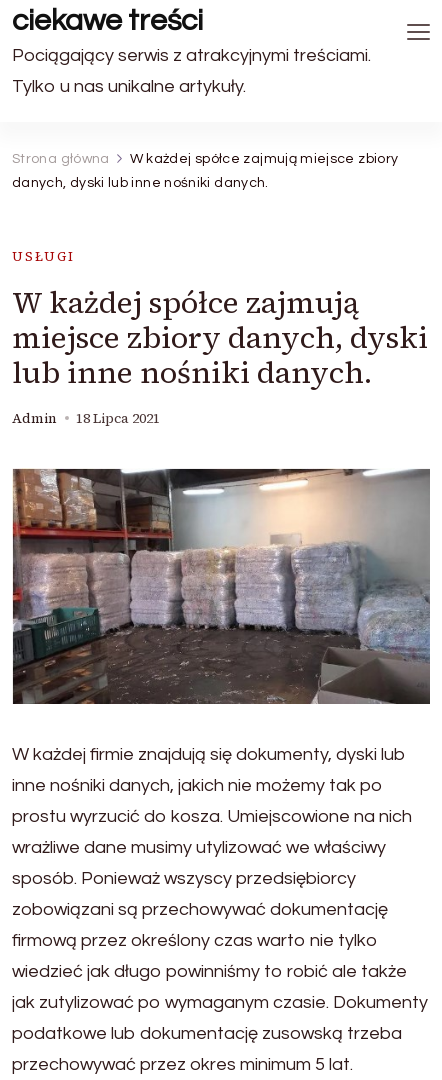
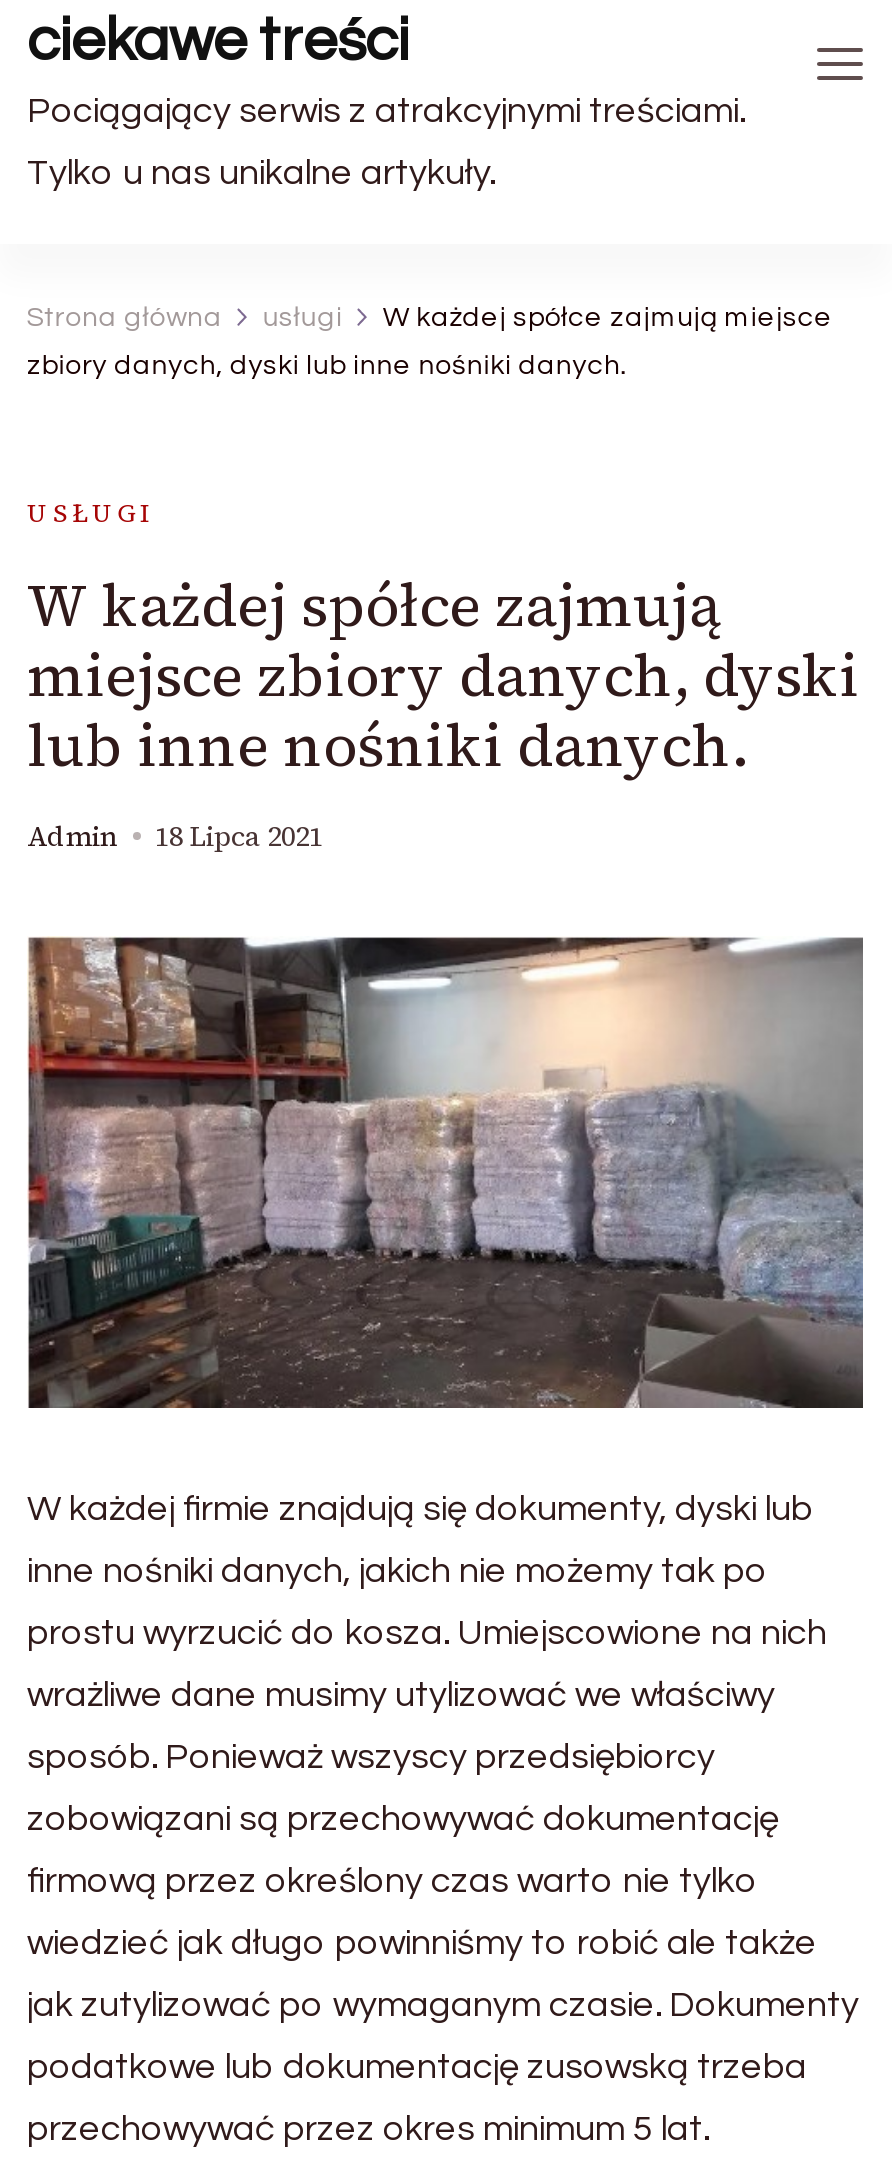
- W każdej spółce zajmują miejsce zbiory
+ usługi
+ W każdej spółce zajmują miejsce

- danych, dyski lub inne nośniki danych.
+ zbiory danych, dyski lub inne nośniki danych.
